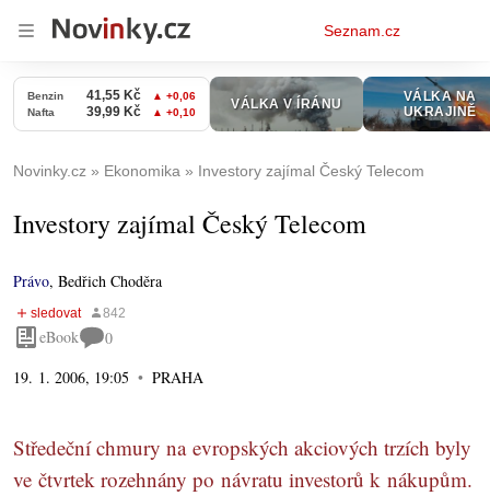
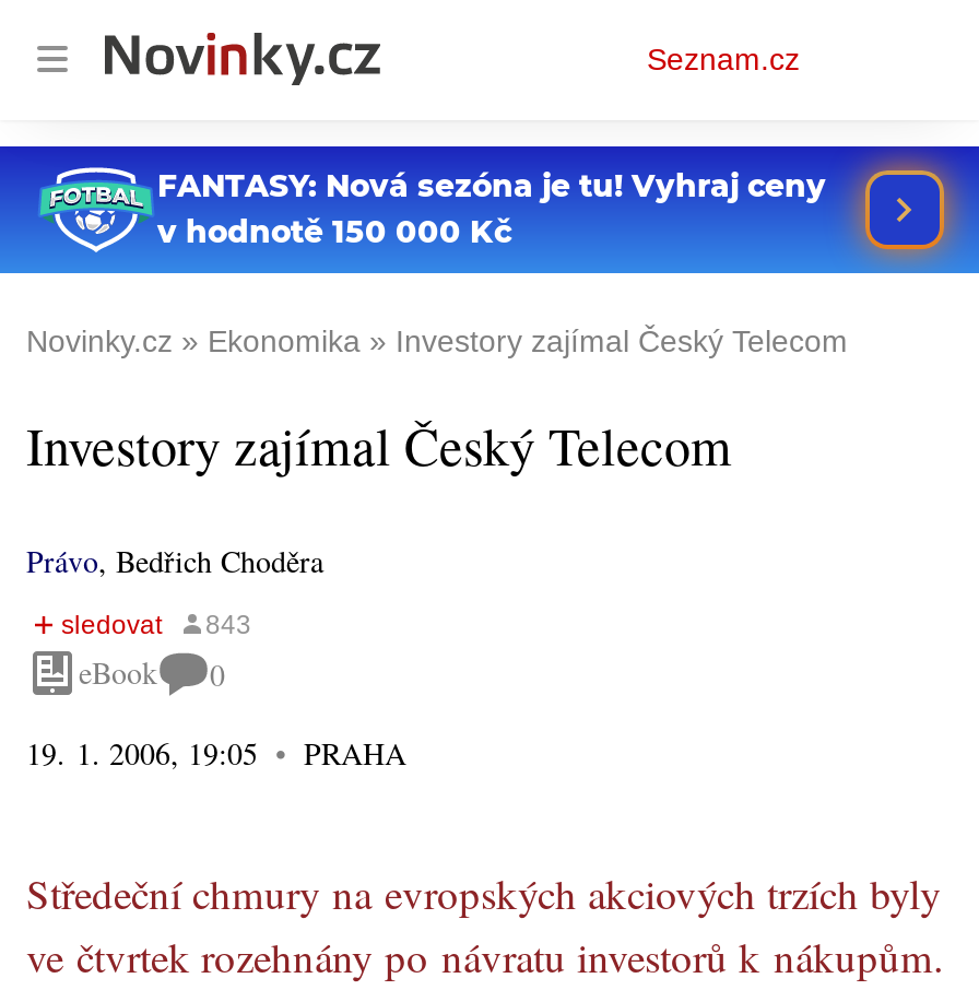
- [image]
+ [image]
